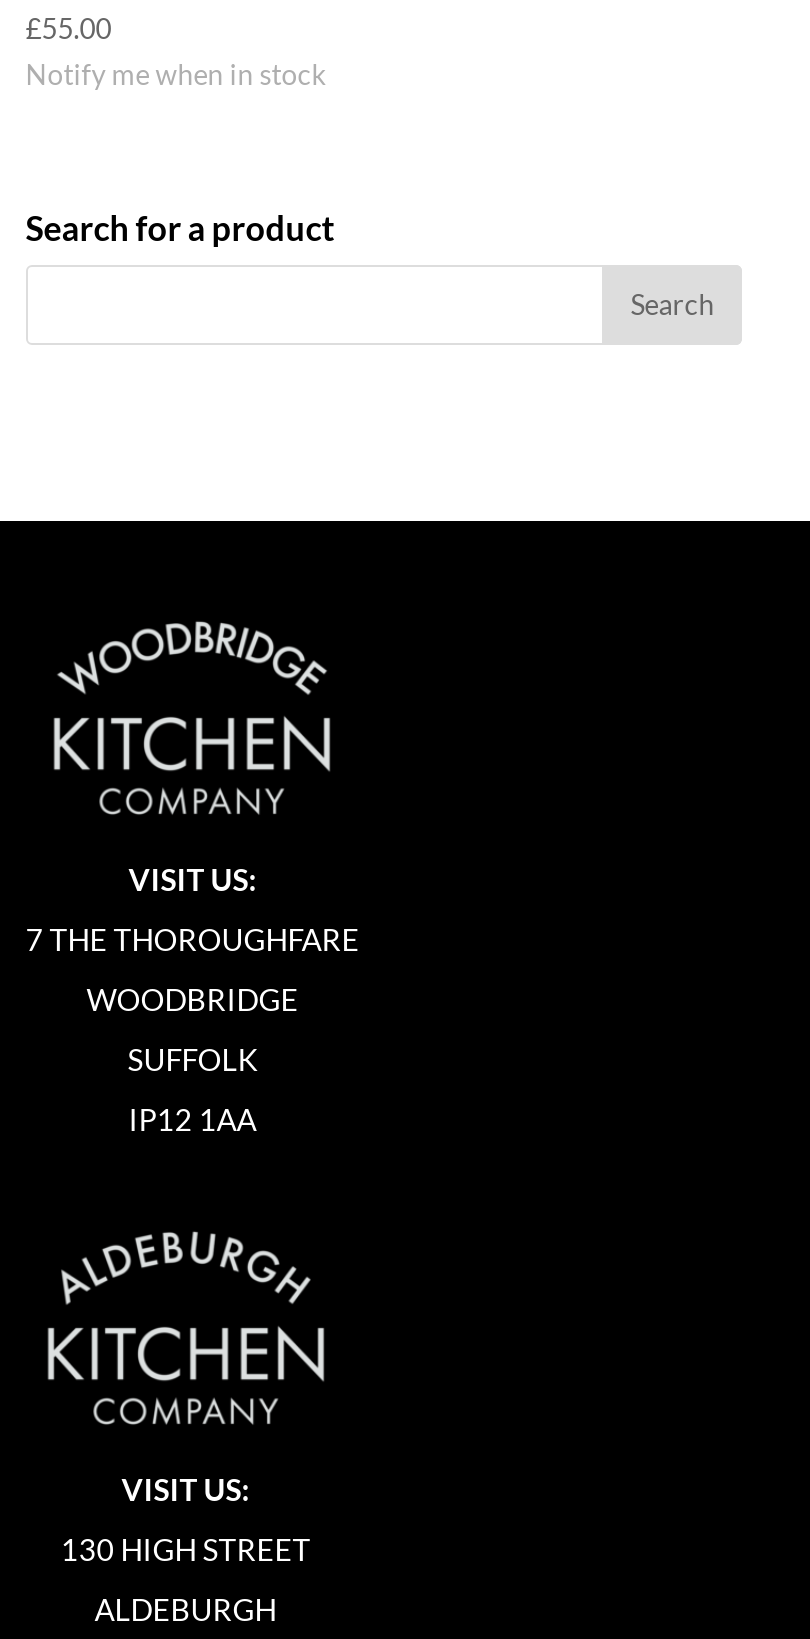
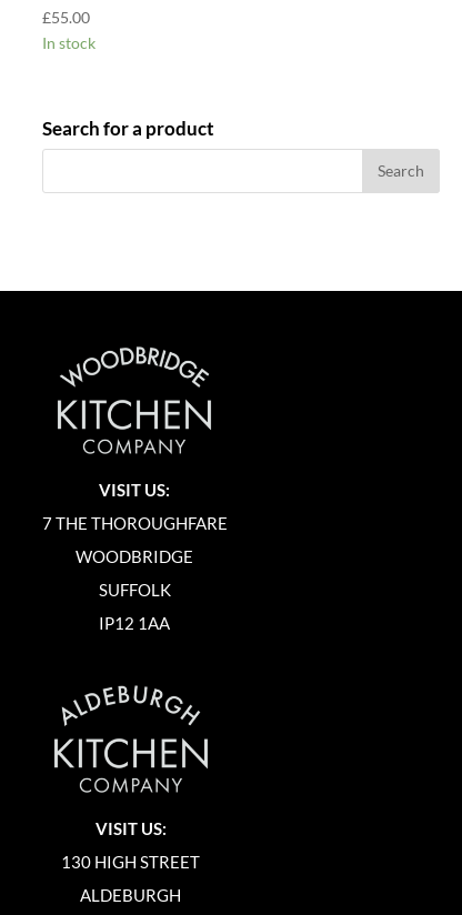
- Notify me when in stock
+ In stock
